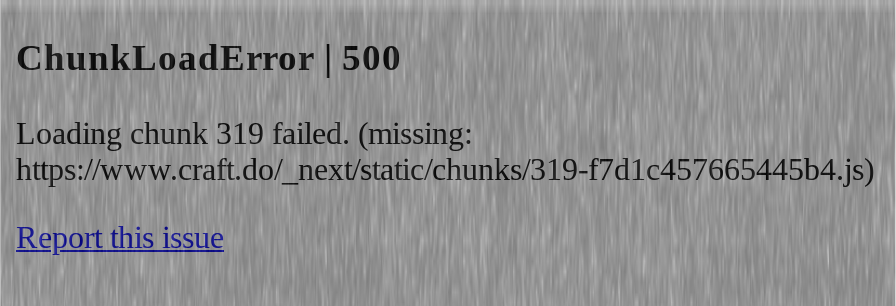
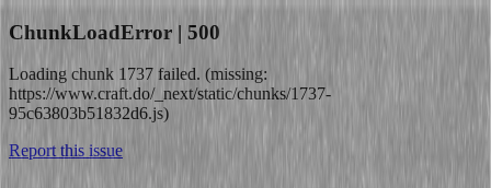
- Loading chunk 319 failed. (missing:
- https://www.craft.do/_next/static/chunks/319-f7d1c457665445b4.js)
+ Loading chunk 1737 failed. (missing:
+ https://www.craft.do/_next/static/chunks/1737-
+ 95c63803b51832d6.js)
